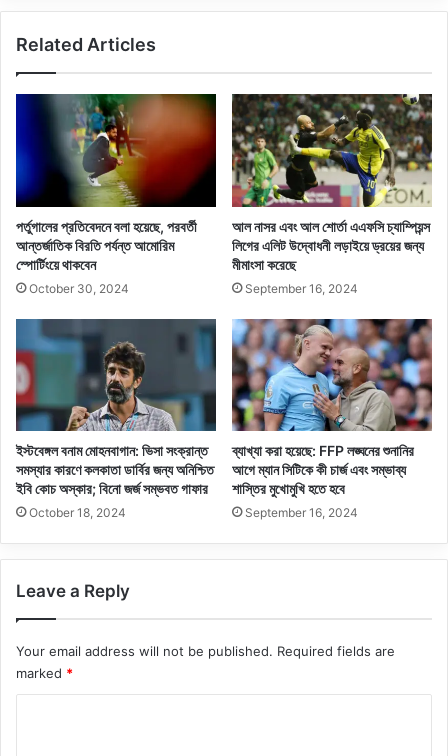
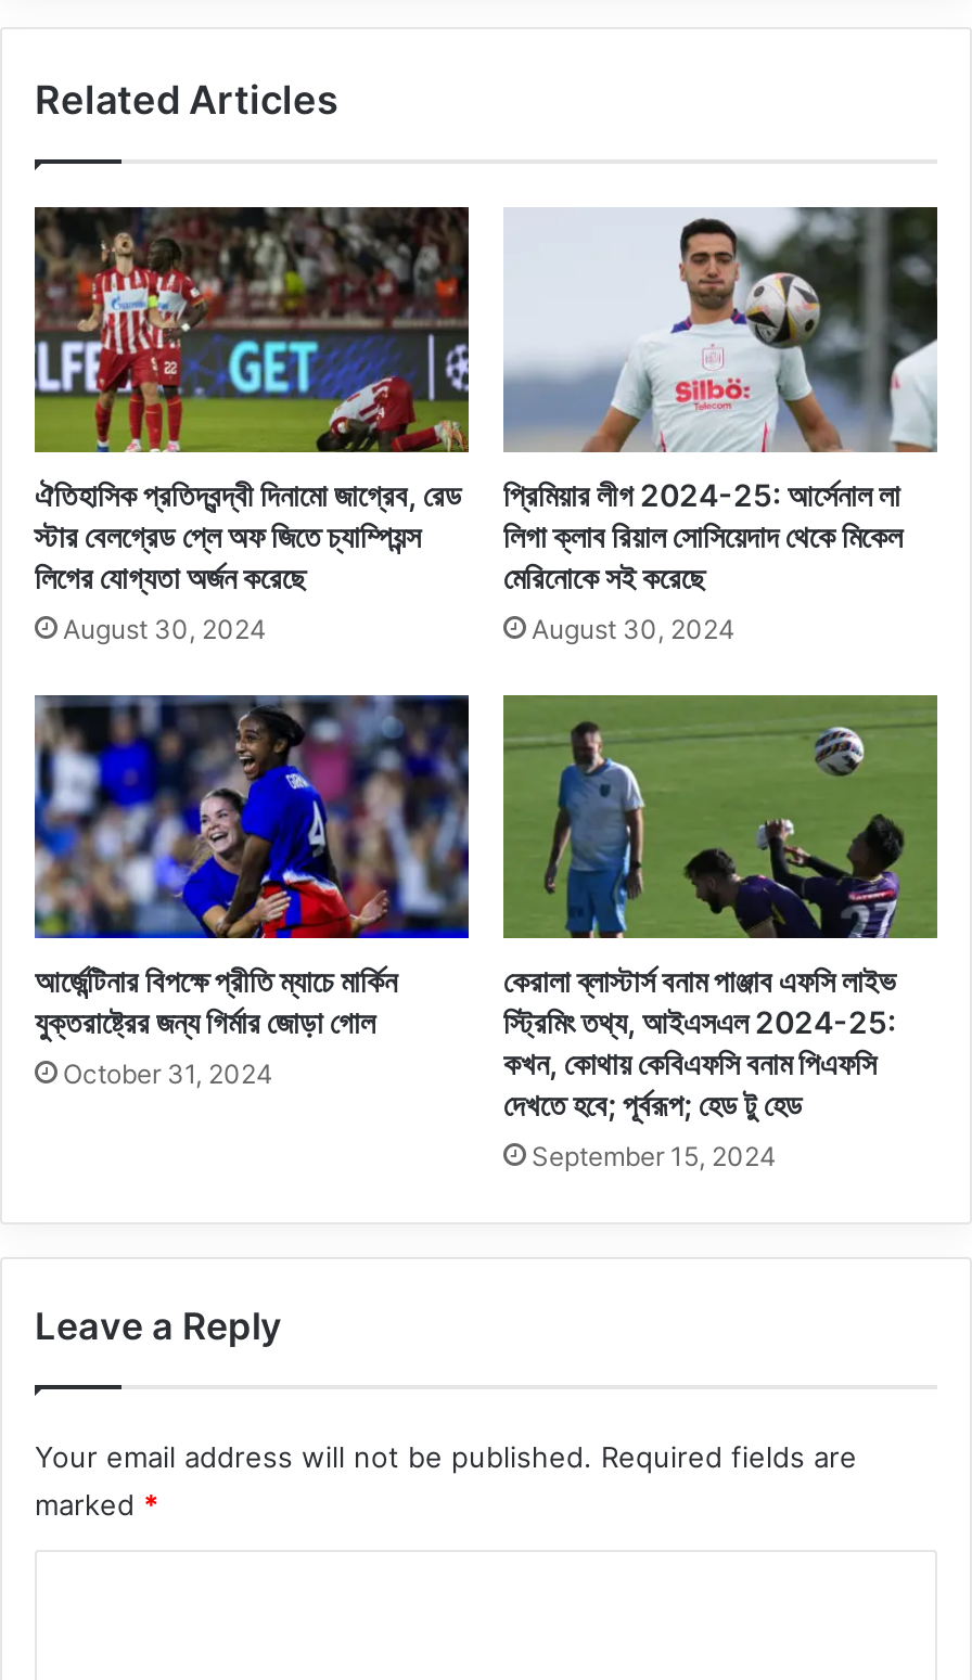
- [image]
- পর্তুগালের প্রতিবেদনে বলা হয়েছে, পরবর্তী
- আন্তর্জাতিক বিরতি পর্যন্ত আমোরিম
- স্পোর্টিংয়ে থাকবেন
+ [image]
+ ঐতিহাসিক প্রতিদ্বন্দ্বী দিনামো জাগ্রেব, রেড
+ স্টার বেলগ্রেড প্লে অফ জিতে চ্যাম্পিয়ন্স
+ লিগের যোগ্যতা অর্জন করেছে

- [image]
- আল নাসর এবং আল শোর্তা এএফসি চ্যাম্পিয়ন্স
- লিগের এলিট উদ্বোধনী লড়াইয়ে ড্রয়ের জন্য
- মীমাংসা করেছে
+ [image]
+ প্রিমিয়ার লীগ 2024-25: আর্সেনাল লা
+ লিগা ক্লাব রিয়াল সোসিয়েদাদ থেকে মিকেল
+ মেরিনোকে সই করেছে

- October 30, 2024
+ August 30, 2024

- September 16, 2024
+ August 30, 2024

- [image]
- ইস্টবেঙ্গল বনাম মোহনবাগান: ভিসা সংক্রান্ত
- সমস্যার কারণে কলকাতা ডার্বির জন্য অনিশ্চিত
- ইবি কোচ অস্কার; বিনো জর্জ সম্ভবত গাফার
+ [image]
+ আর্জেন্টিনার বিপক্ষে প্রীতি ম্যাচে মার্কিন
+ যুক্তরাষ্ট্রের জন্য গির্মার জোড়া গোল

- [image]
- ব্যাখ্যা করা হয়েছে: FFP লঙ্ঘনের শুনানির
- আগে ম্যান সিটিকে কী চার্জ এবং সম্ভাব্য
- শাস্তির মুখোমুখি হতে হবে
+ [image]
+ কেরালা ব্লাস্টার্স বনাম পাঞ্জাব এফসি লাইভ
+ স্ট্রিমিং তথ্য, আইএসএল 2024-25:
+ কখন, কোথায় কেবিএফসি বনাম পিএফসি
+ দেখতে হবে; পূর্বরূপ; হেড টু হেড

- October 18, 2024
+ October 31, 2024

- September 16, 2024
+ September 15, 2024
